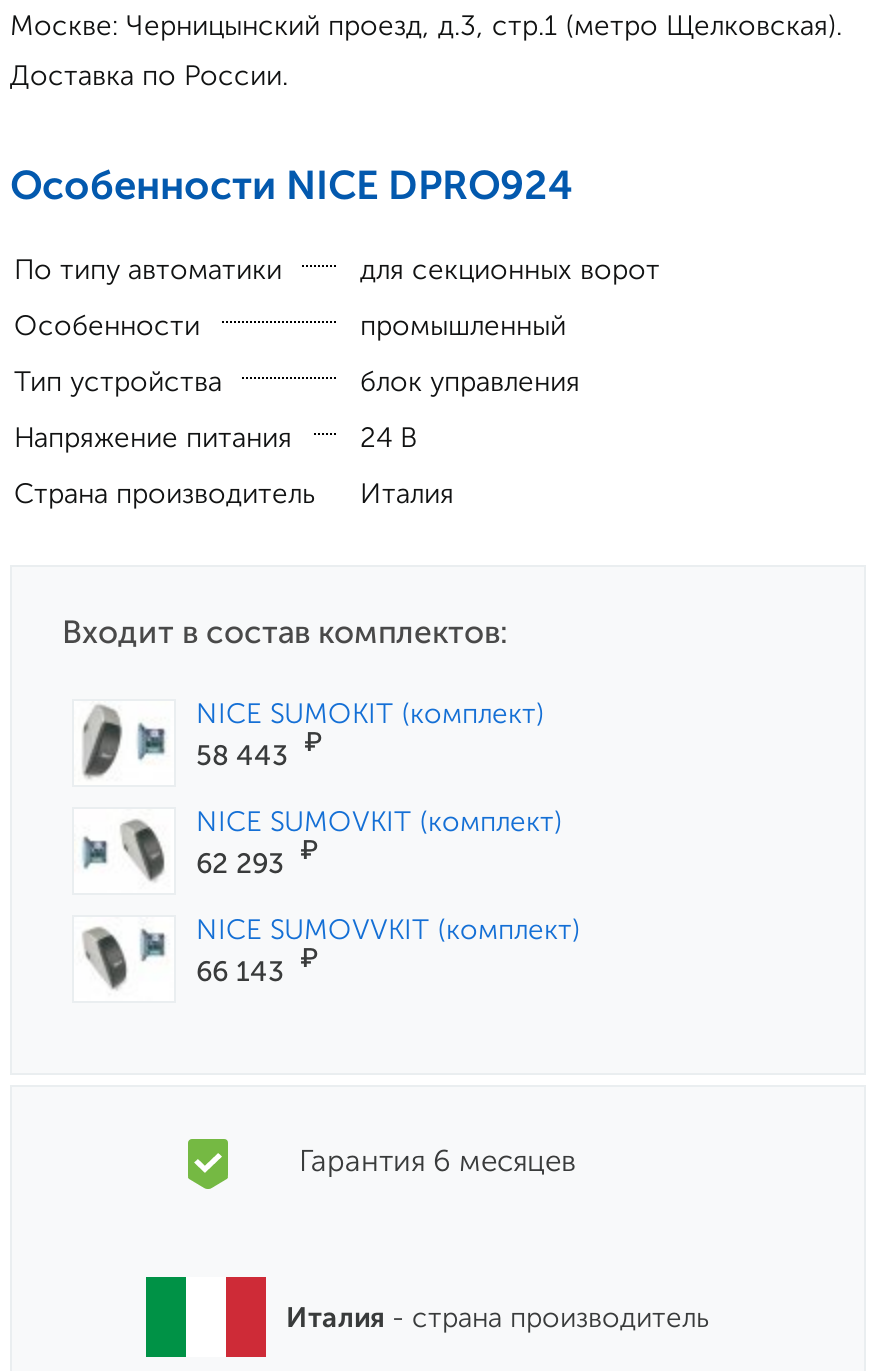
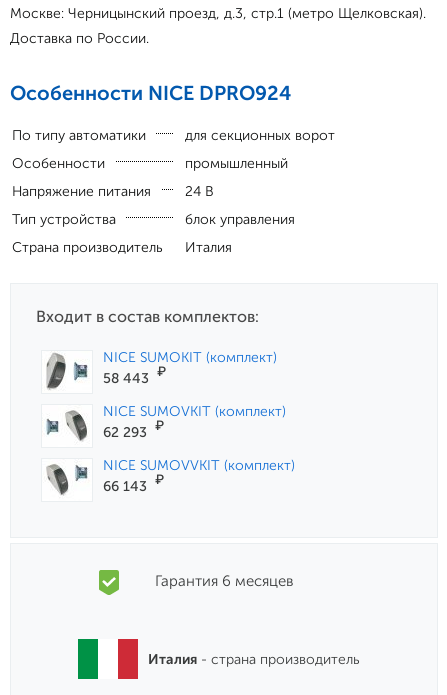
moved down: Тип устройства | блок управления

moved up: Напряжение питания | 24 В
